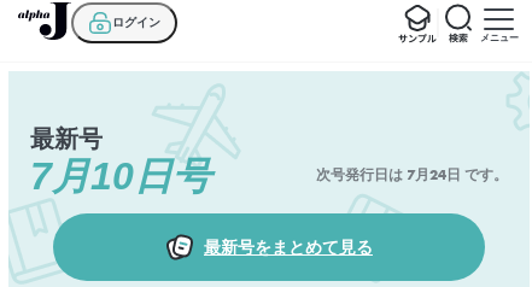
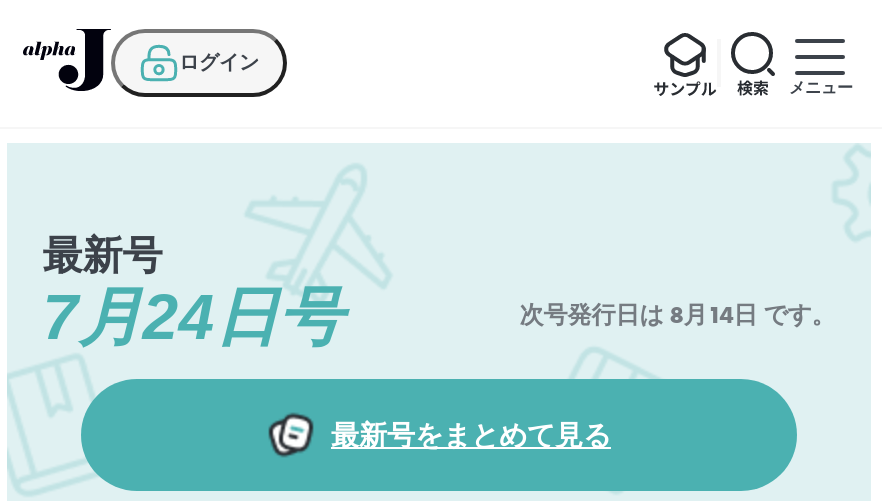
- 7月10日号
+ 7月24日号

- 次号発行日は7月24日です。
+ 次号発行日は8月14日です。
